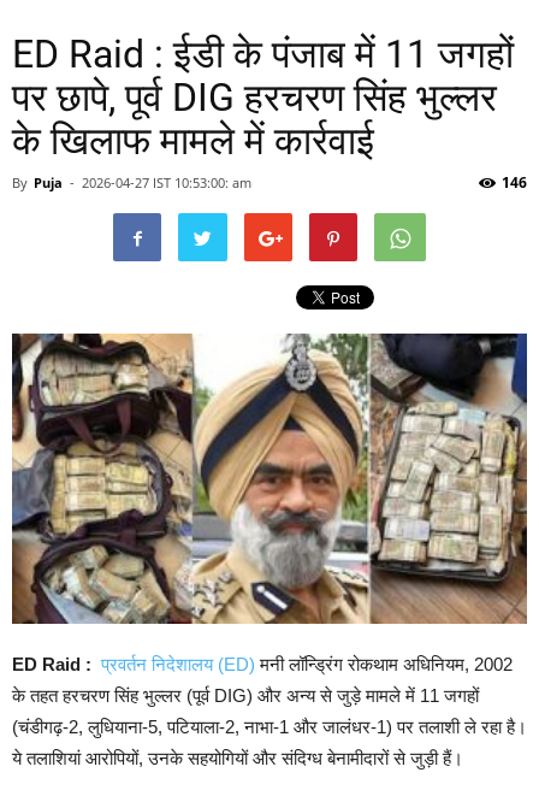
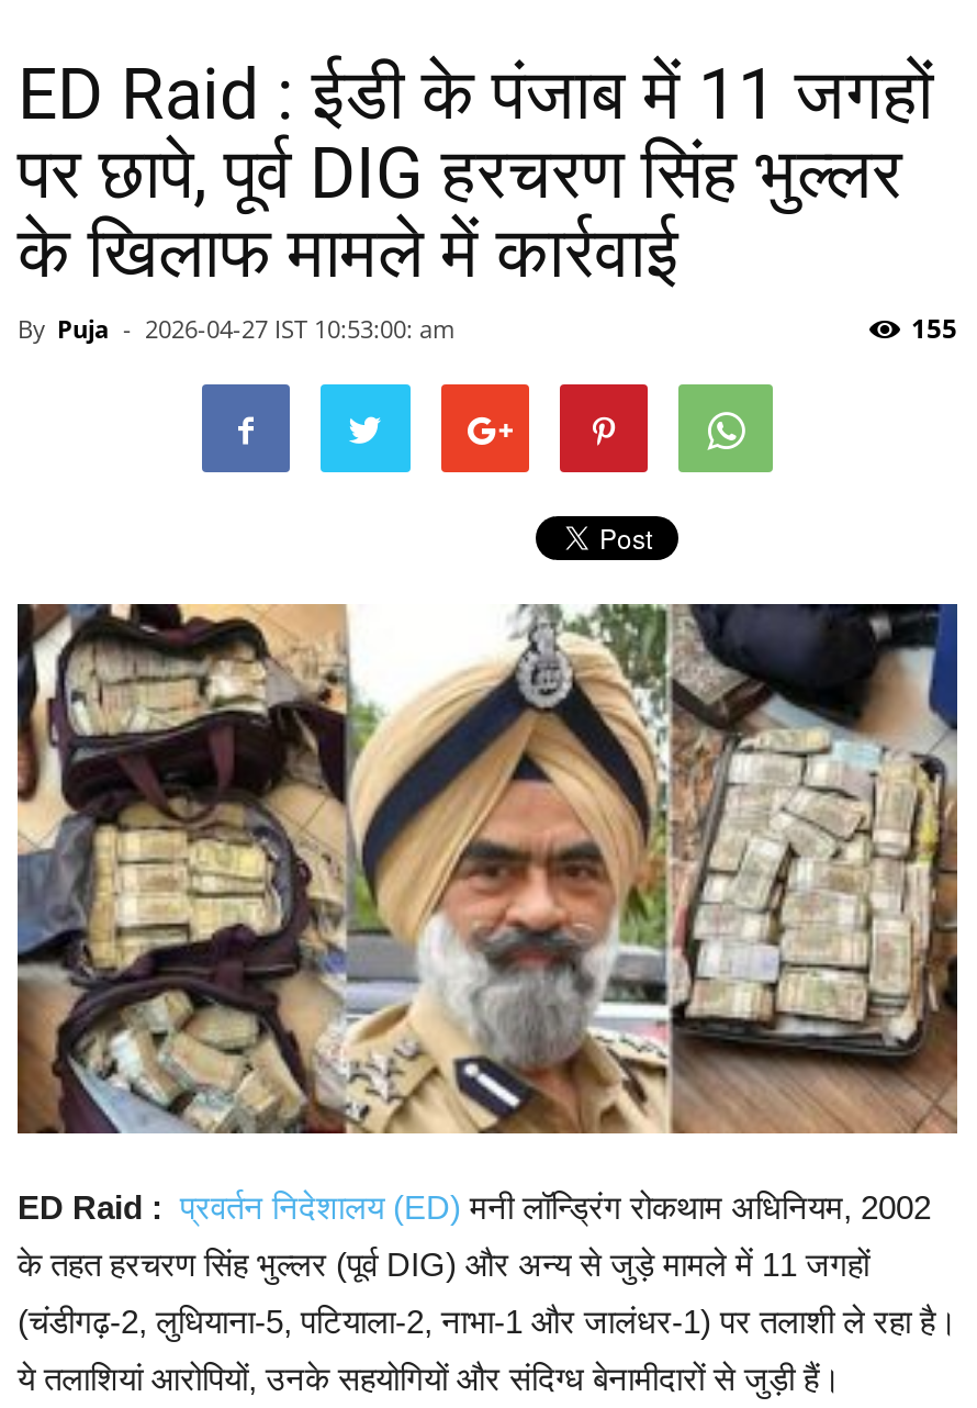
- 146
+ 155
